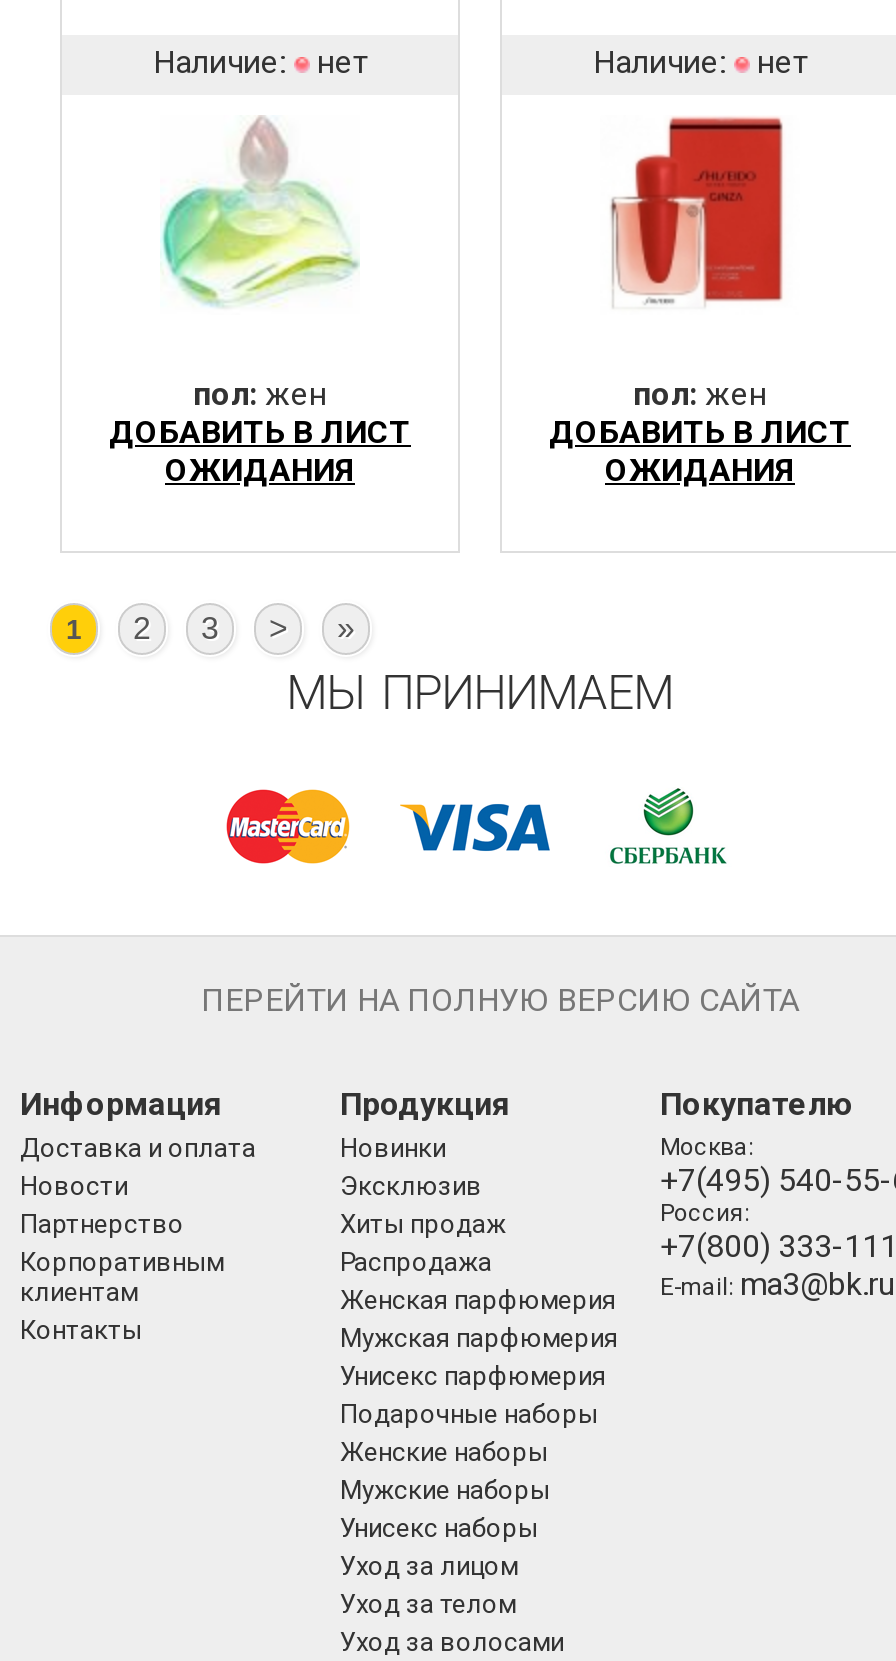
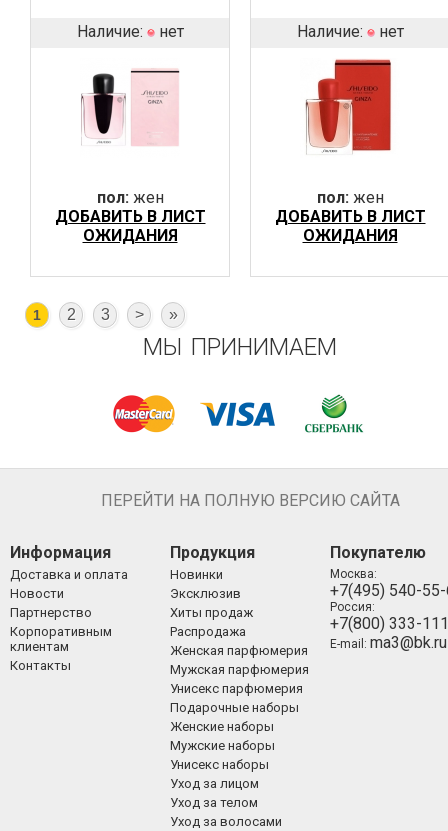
- [image]
+ [image]
